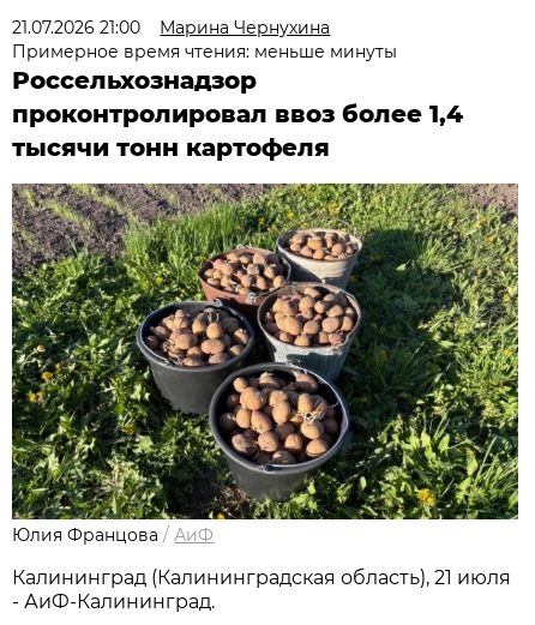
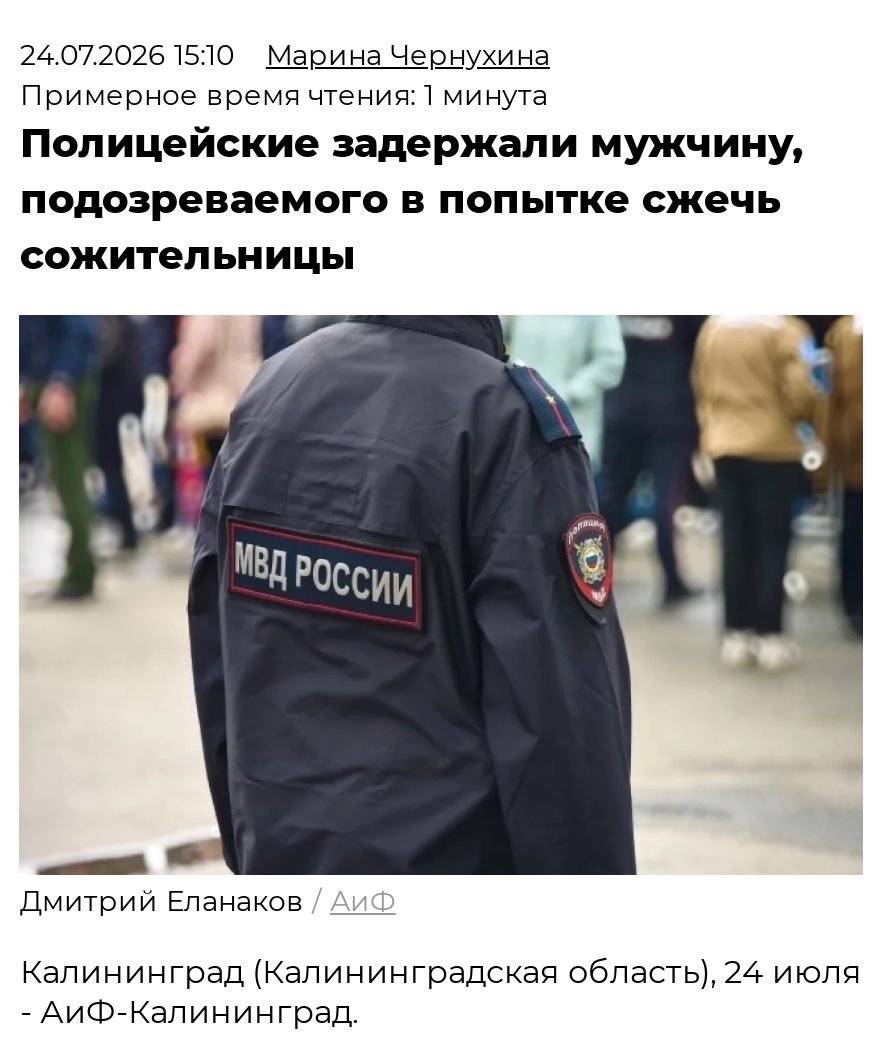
- 21.07.2026 21:00 Марина Чернухина
+ 24.07.2026 15:10 Марина Чернухина

- Примерное время чтения: меньше минуты
- Россельхознадзор
- проконтролировал ввоз более 1,4
- тысячи тонн картофеля
+ Примерное время чтения: 1 минута
+ Полицейские задержали мужчину,
+ подозреваемого в попытке сжечь
+ сожительницы

- [image]
- Юлия Францова / АиФ
+ [image]
+ Дмитрий Еланаков / АиФ

- Калининград (Калининградская область), 21 июля
+ Калининград (Калининградская область), 24 июля
